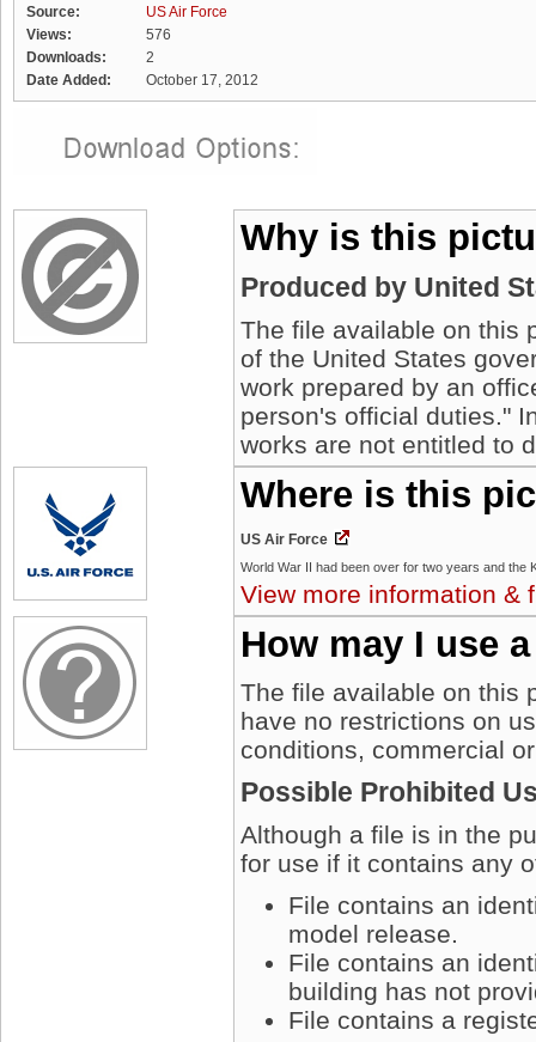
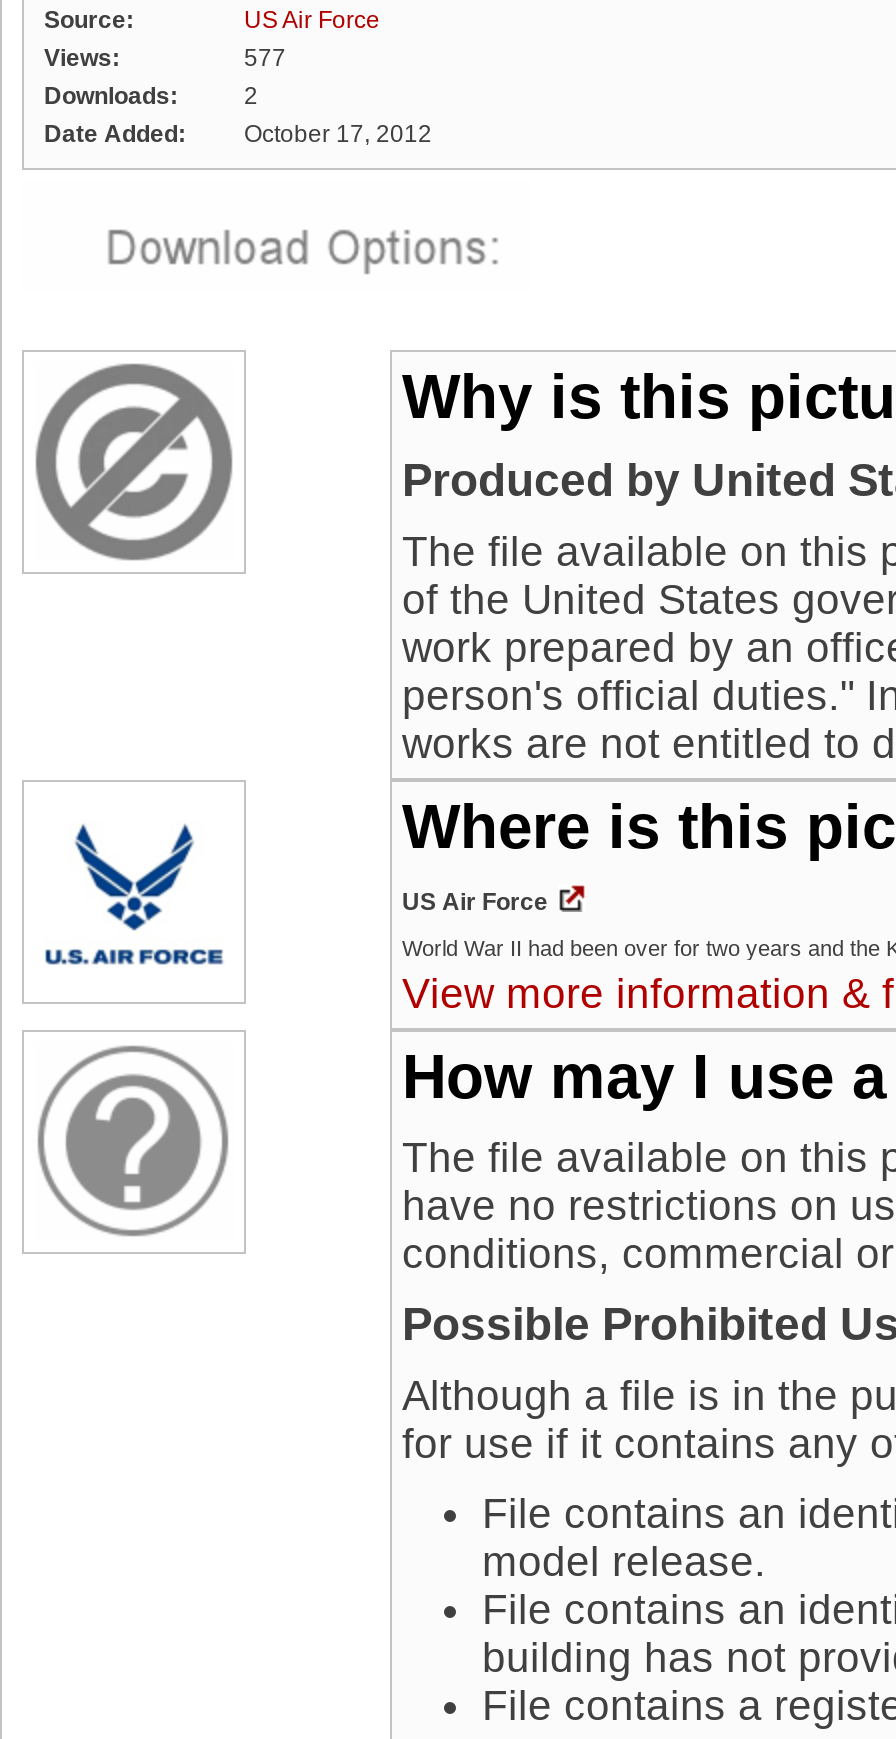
- 576
+ 577
